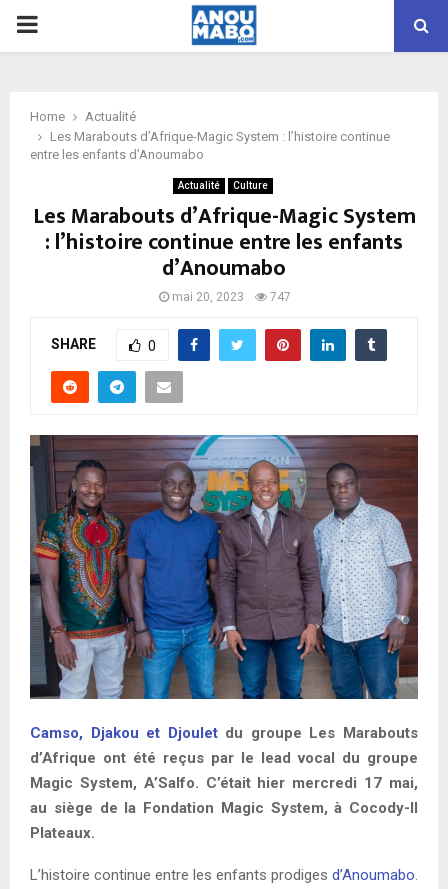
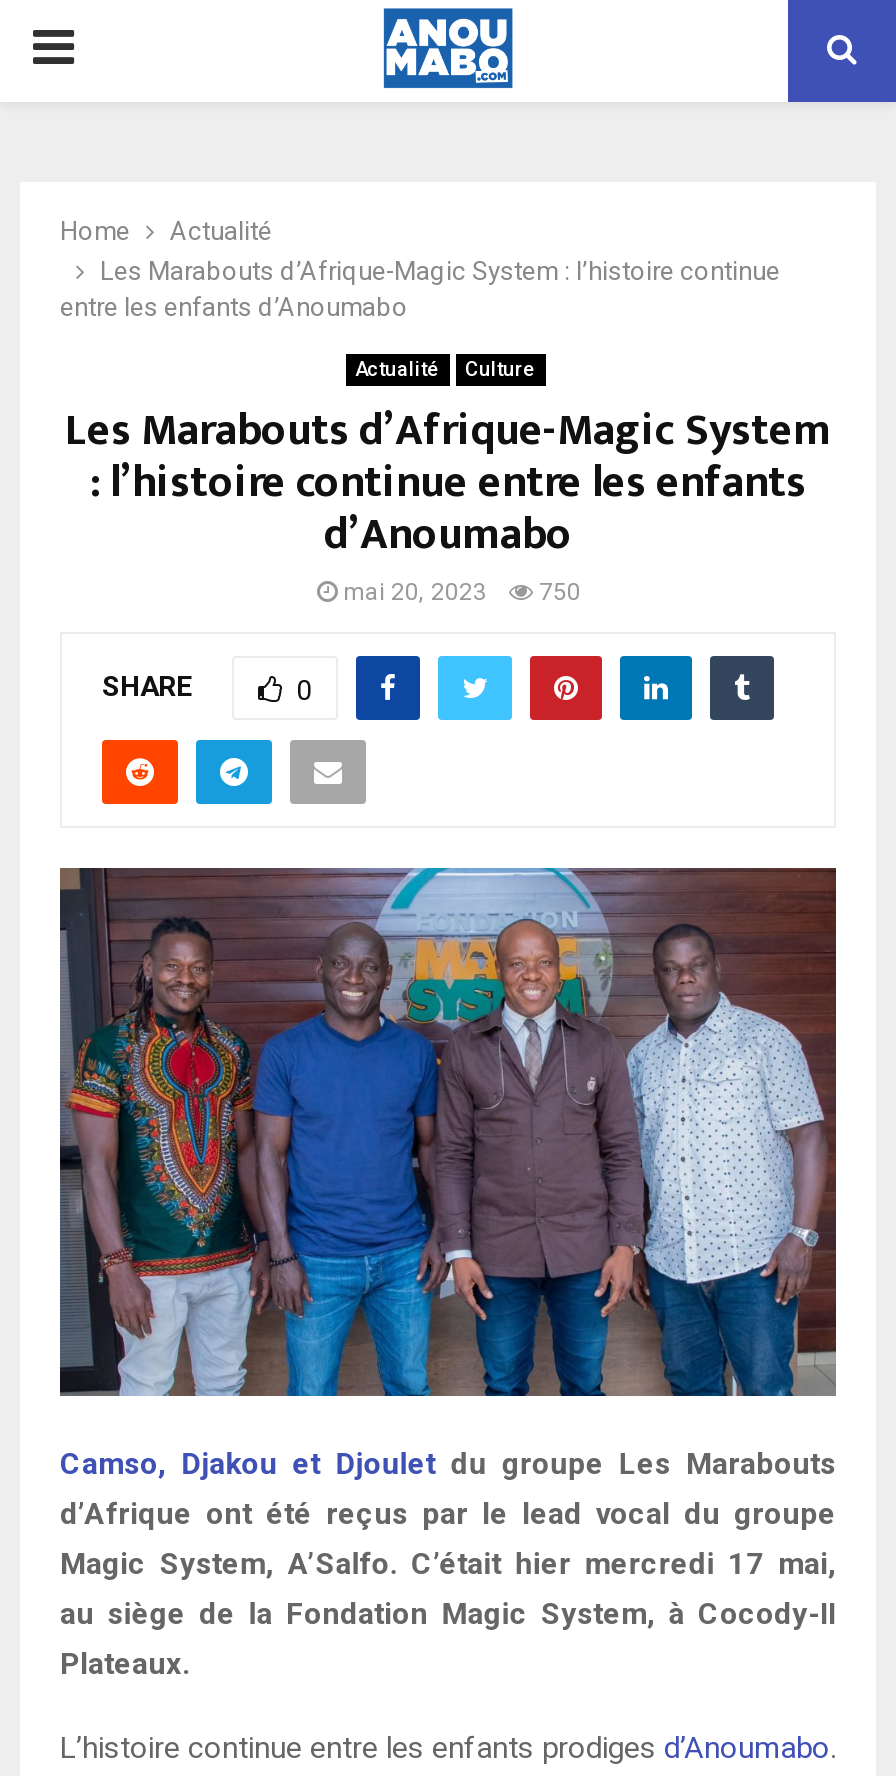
- mai 20, 2023 747
+ mai 20, 2023 750
